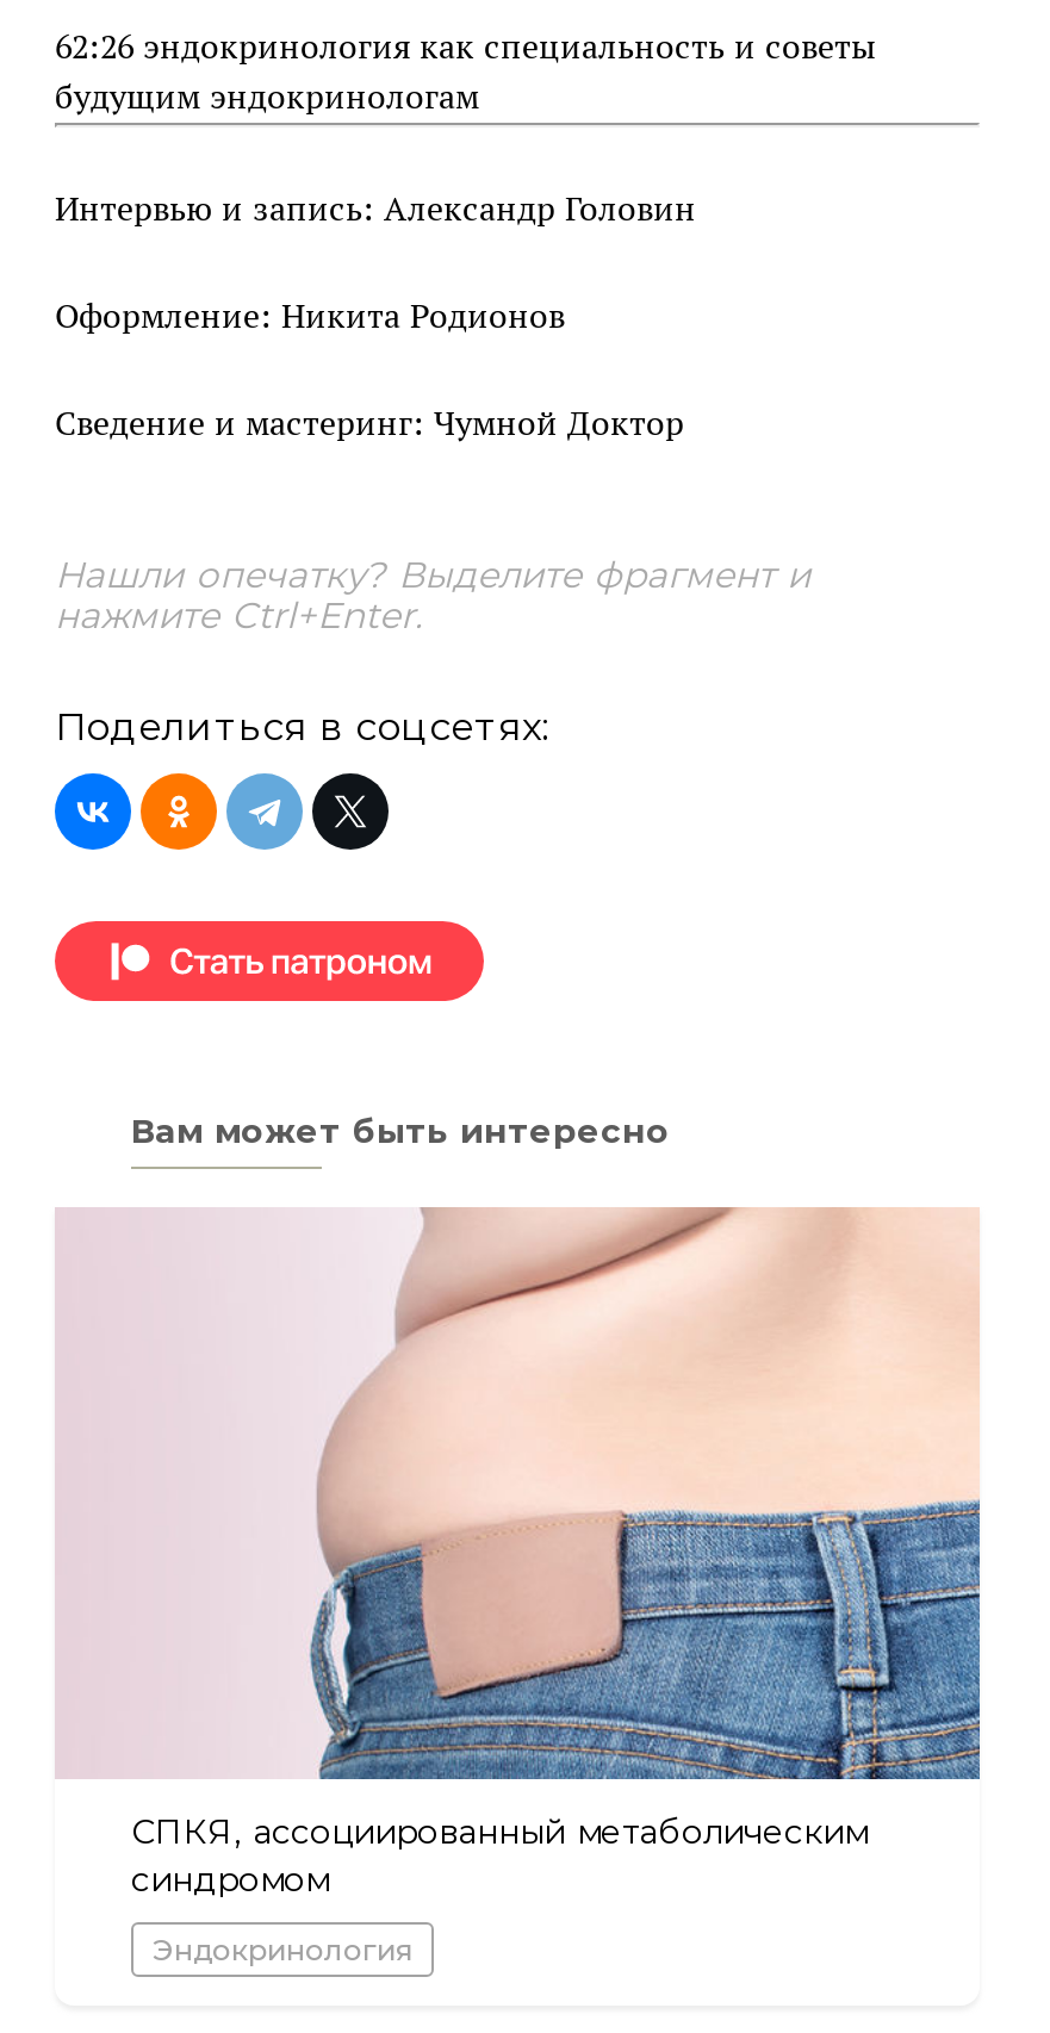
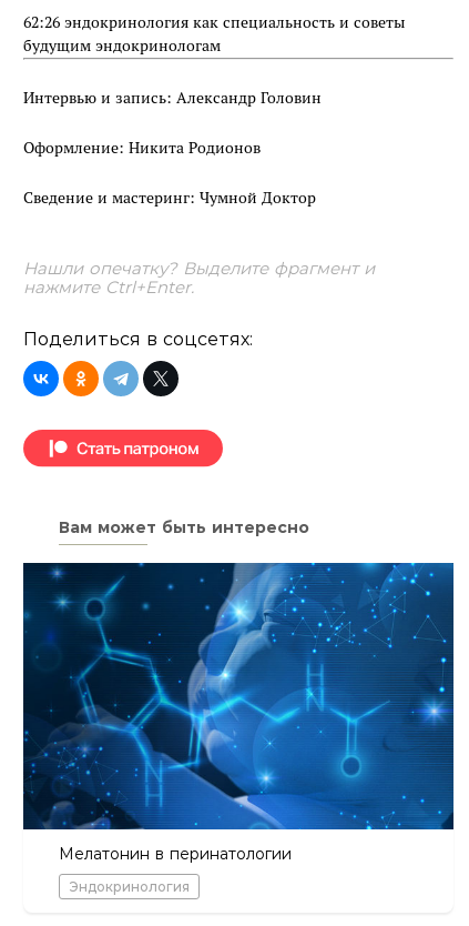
- [image]
- СПКЯ, ассоциированный метаболическим
- синдромом
+ [image]
+ Мелатонин в перинатологии
